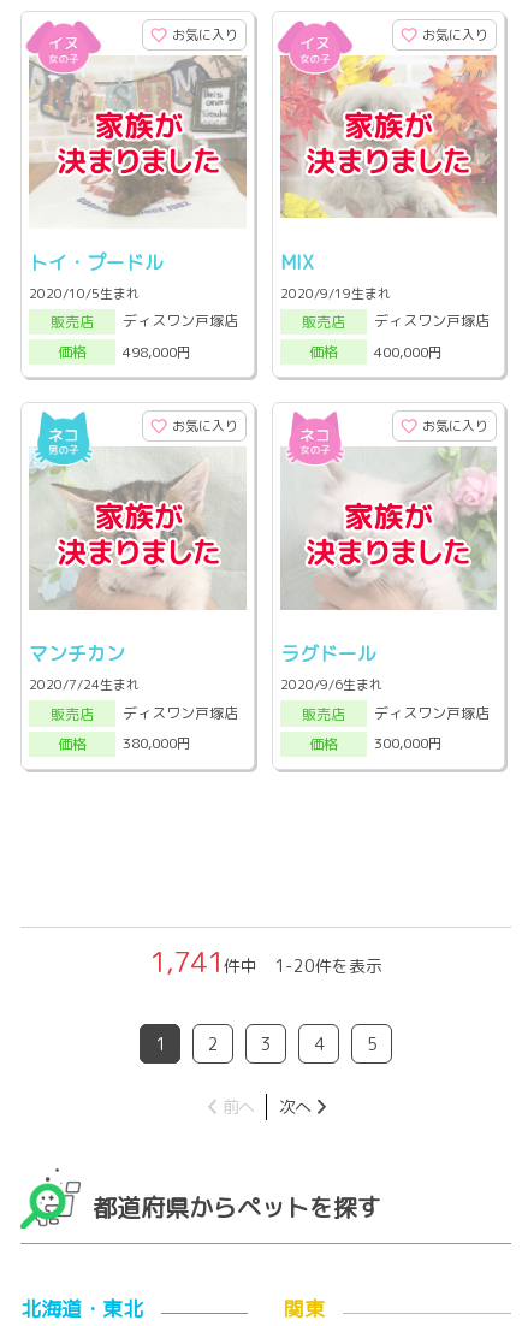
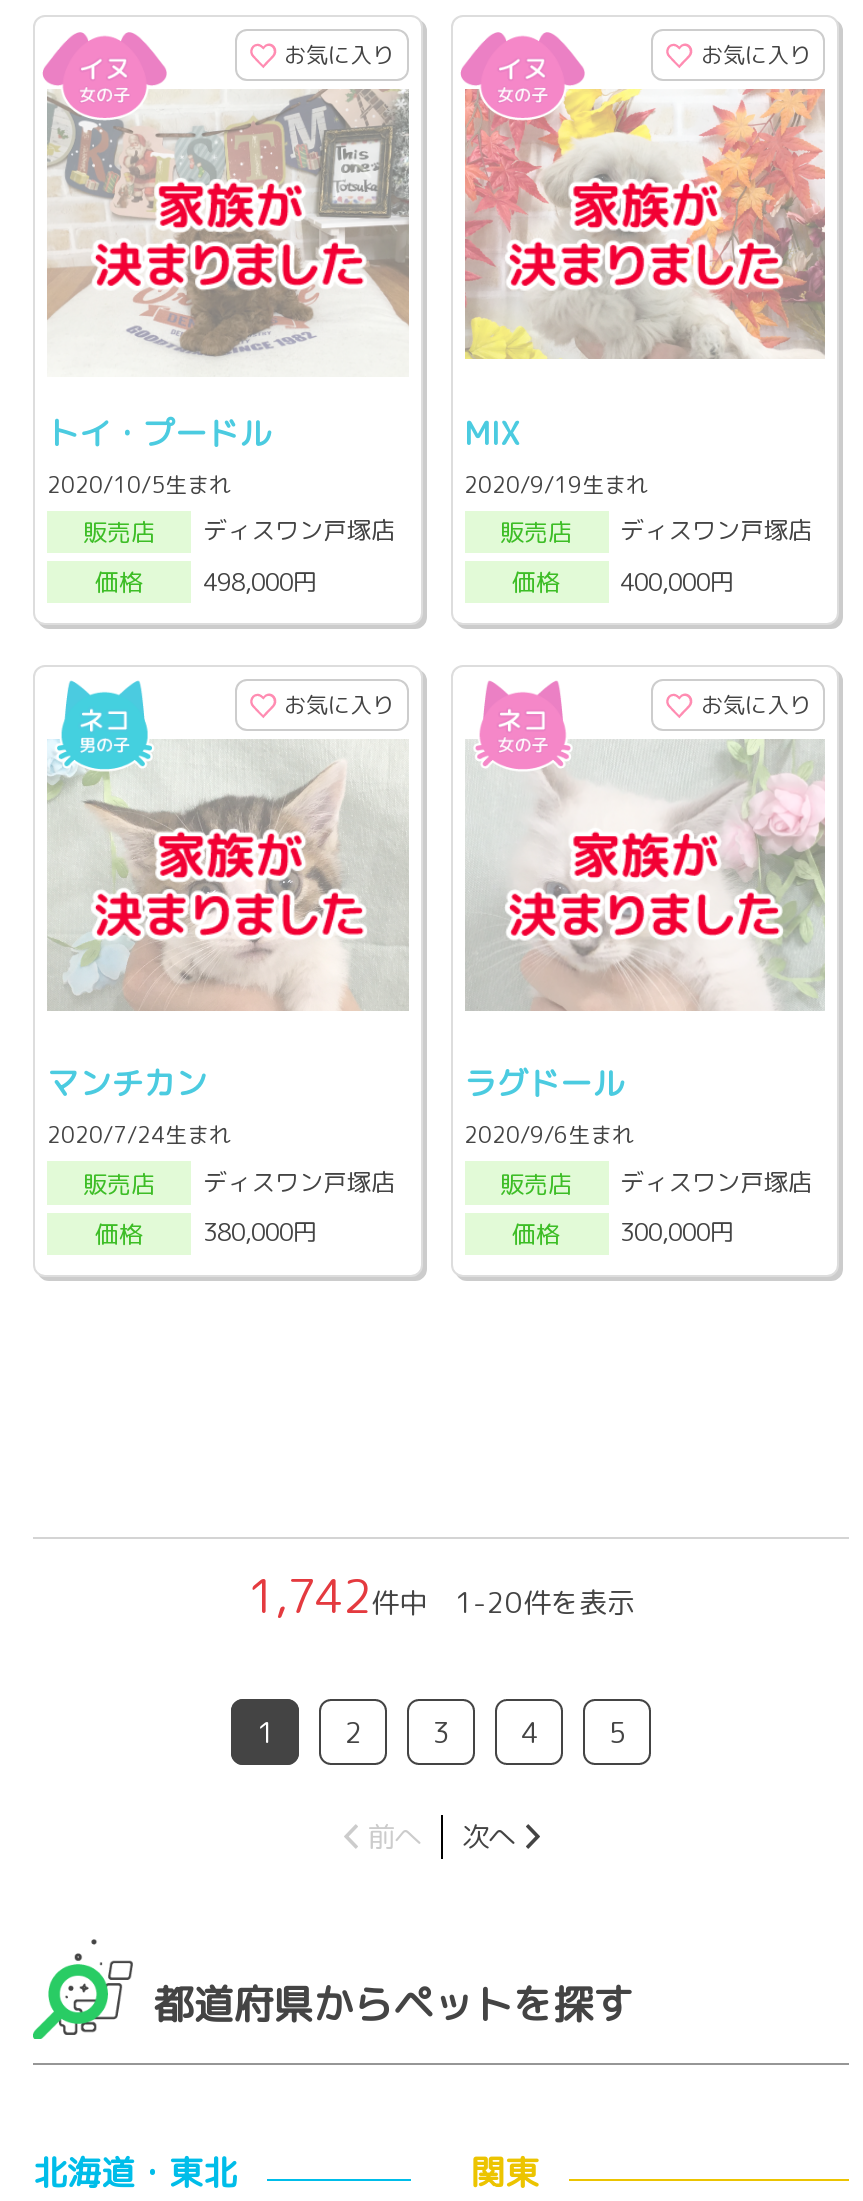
- 1,741件中 1-20件を表示
+ 1,742件中 1-20件を表示
